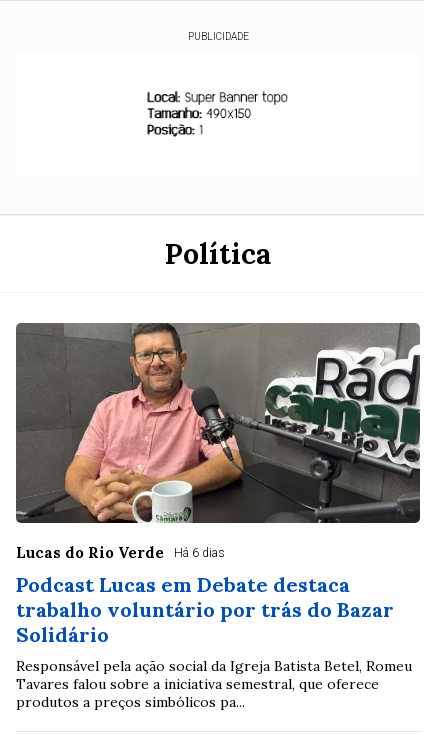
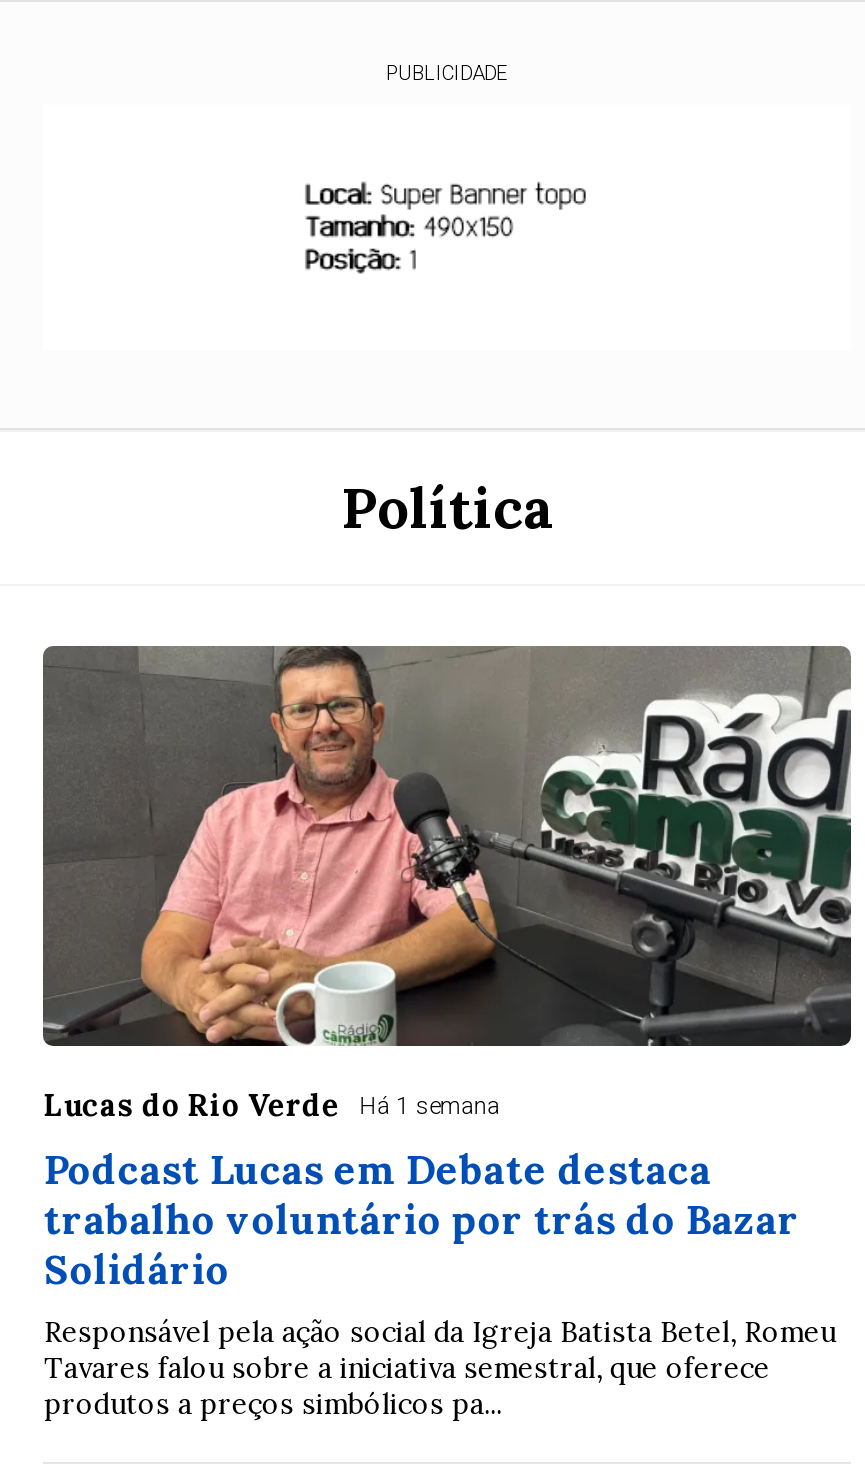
- Lucas do Rio Verde Há 6 dias
+ Lucas do Rio Verde Há 1 semana
